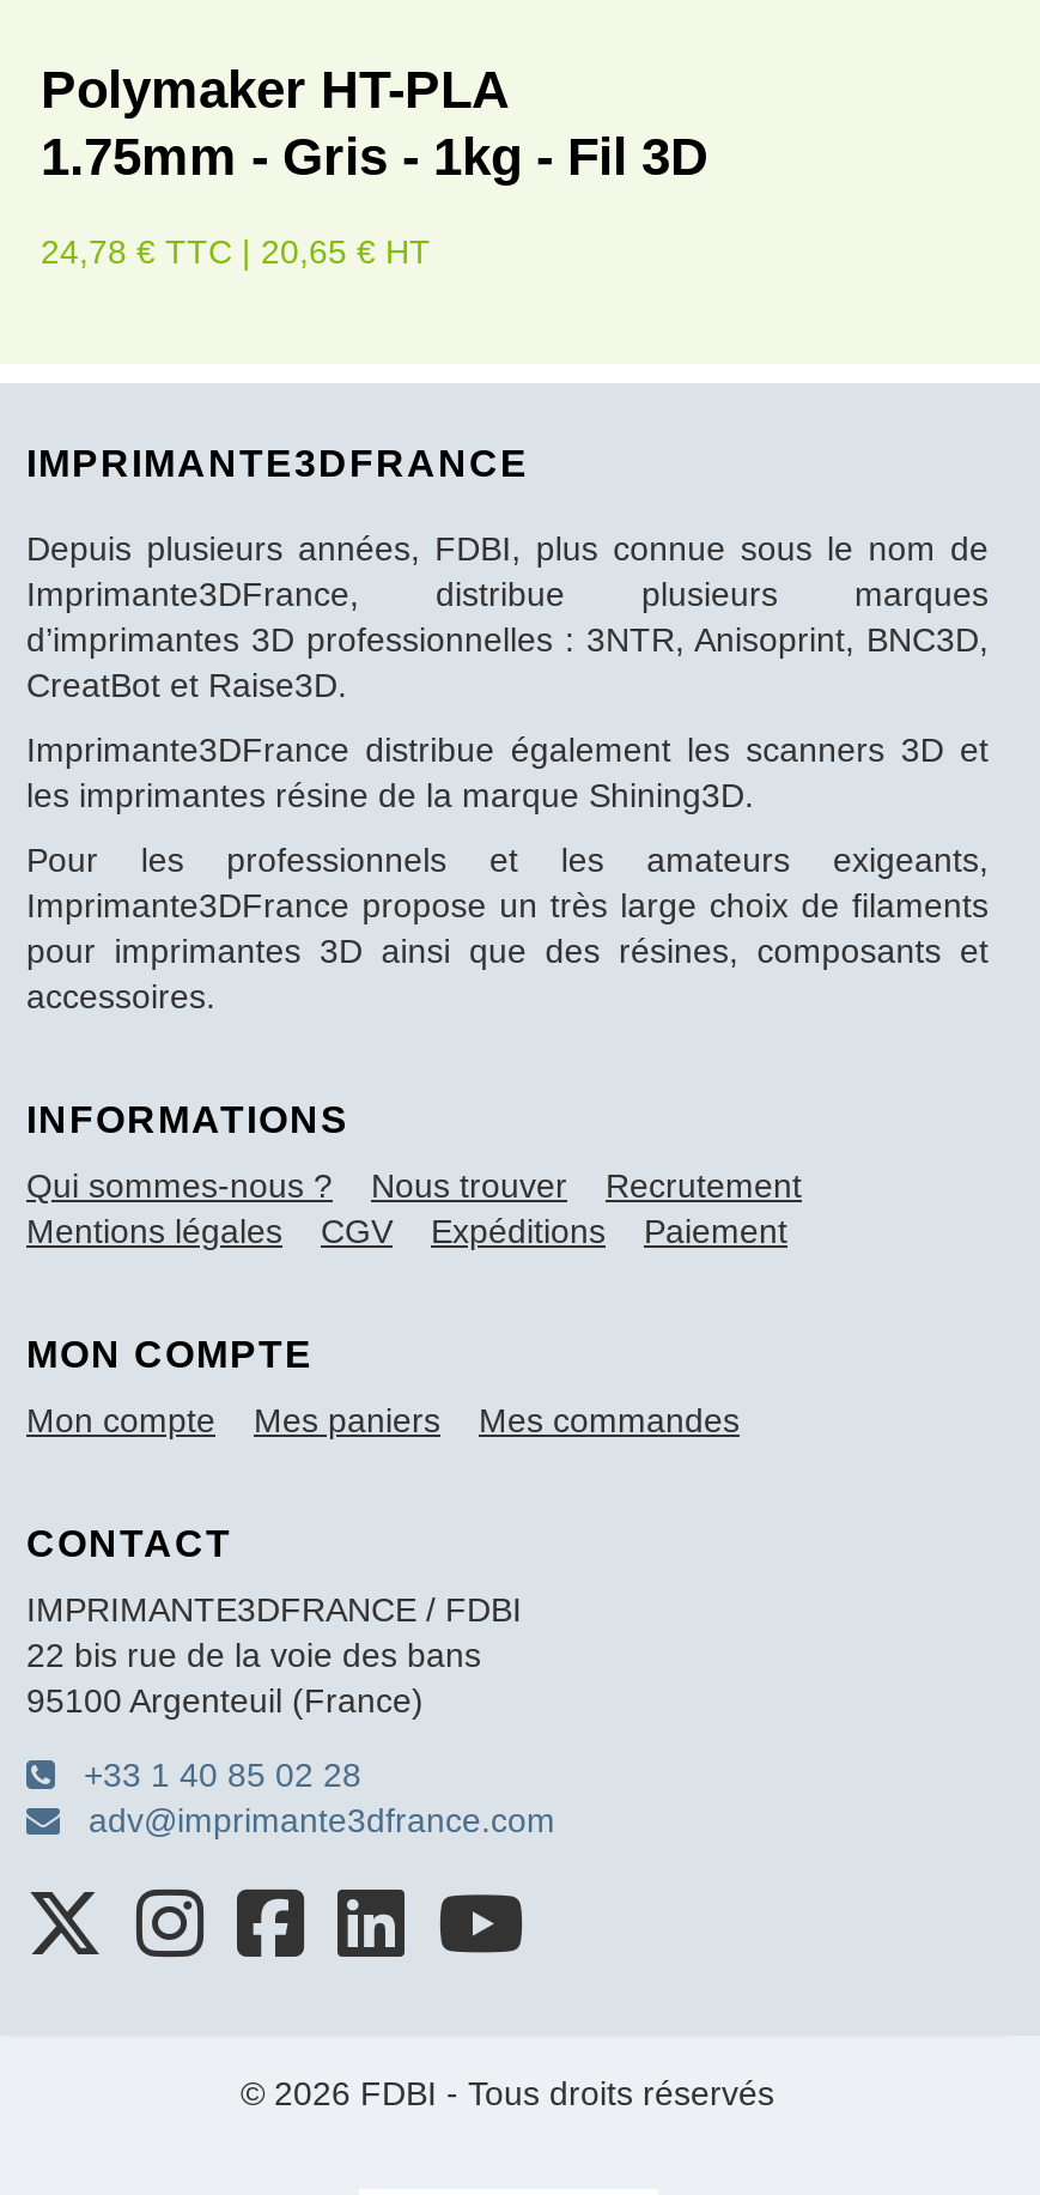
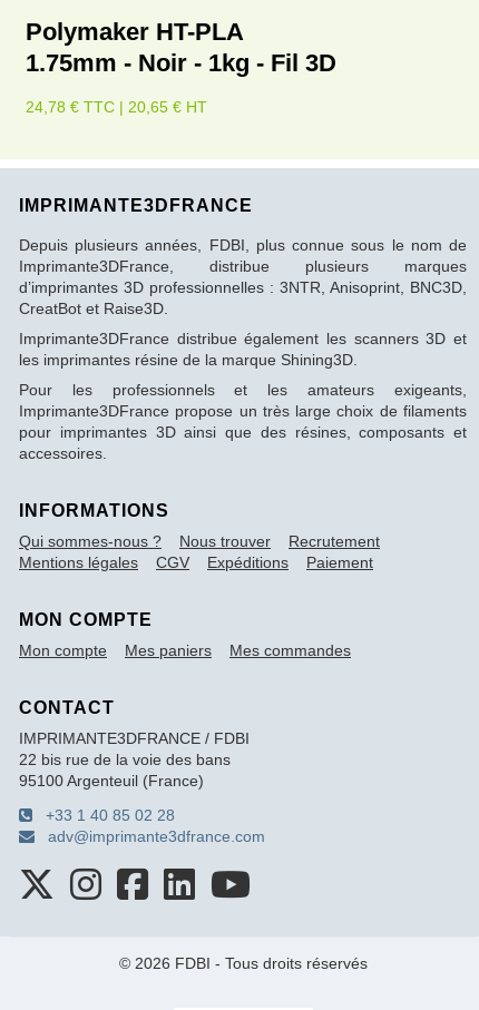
- 1.75mm - Gris - 1kg - Fil 3D
+ 1.75mm - Noir - 1kg - Fil 3D
